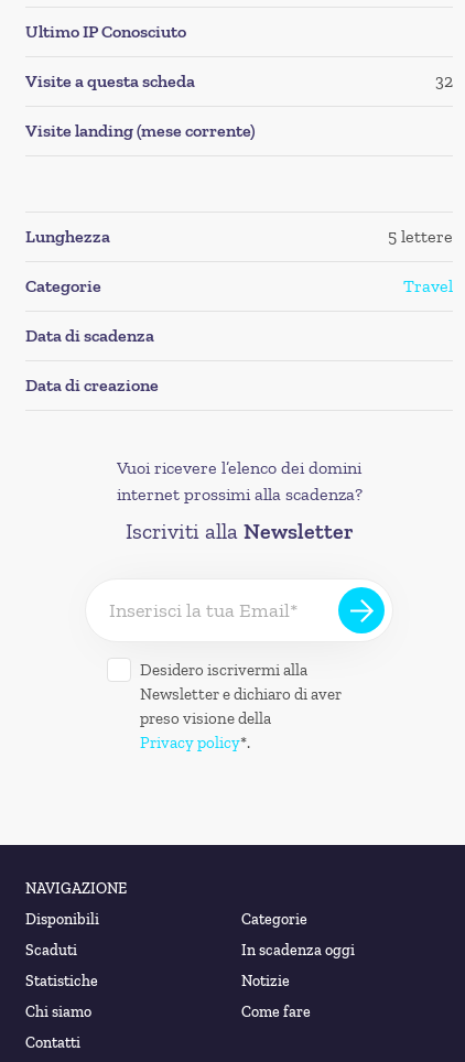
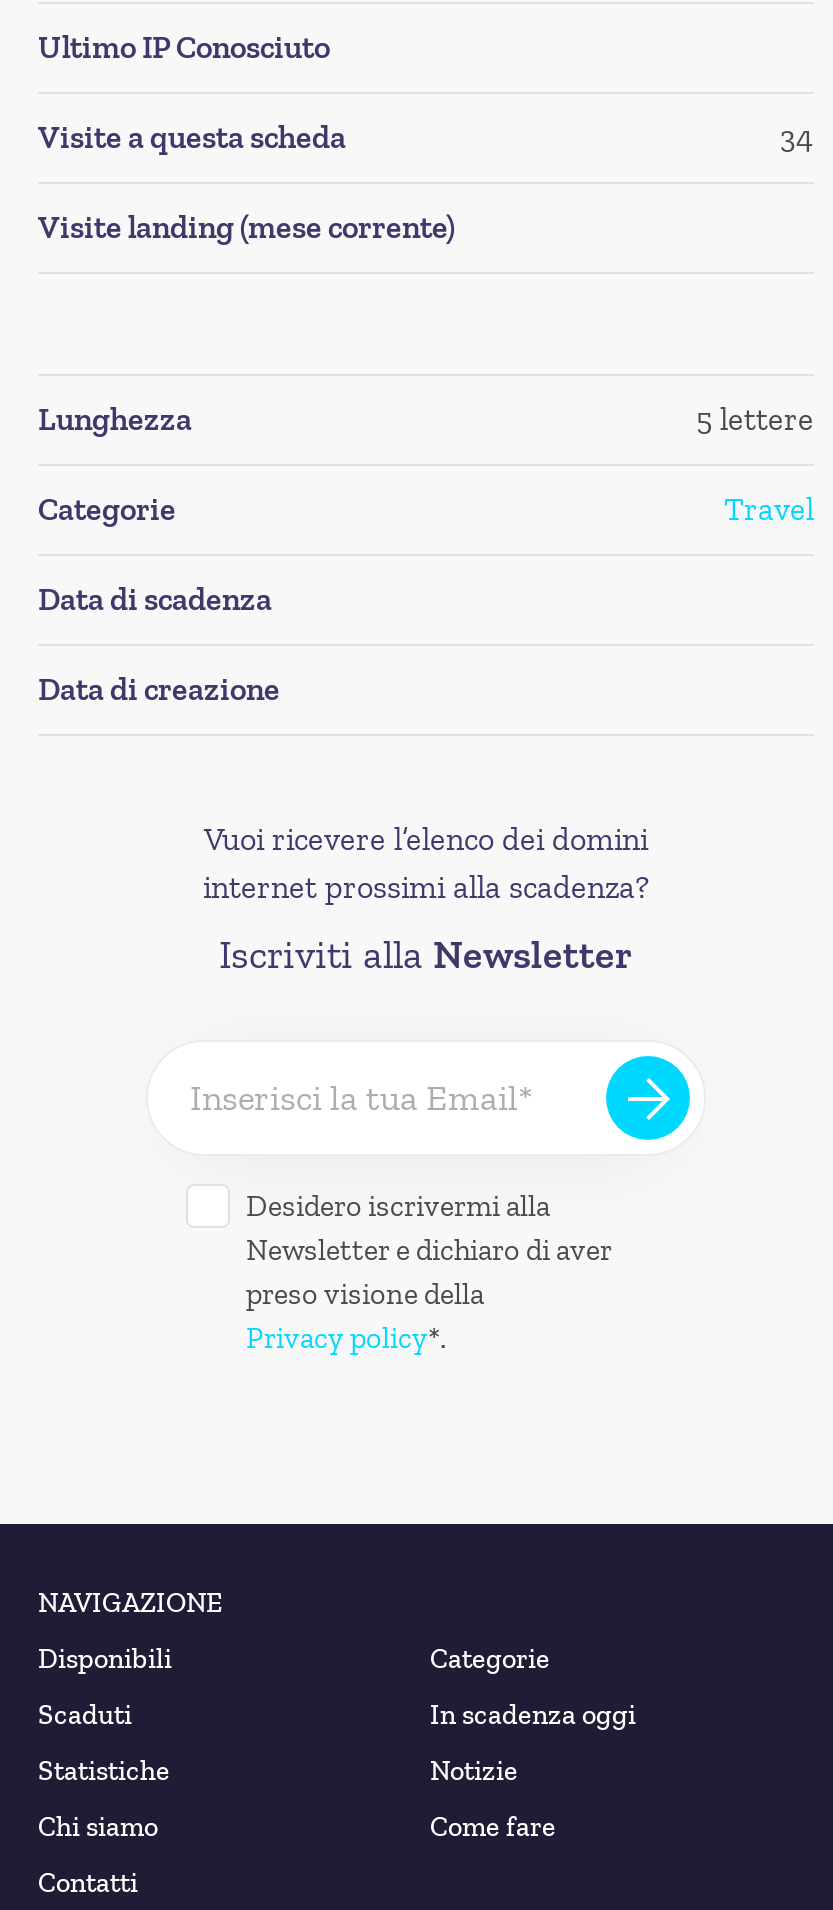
- 32
+ 34
